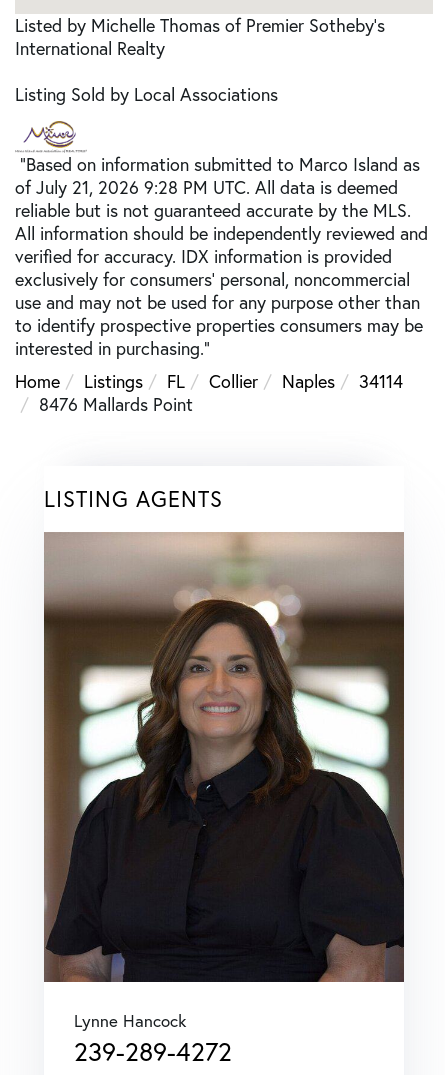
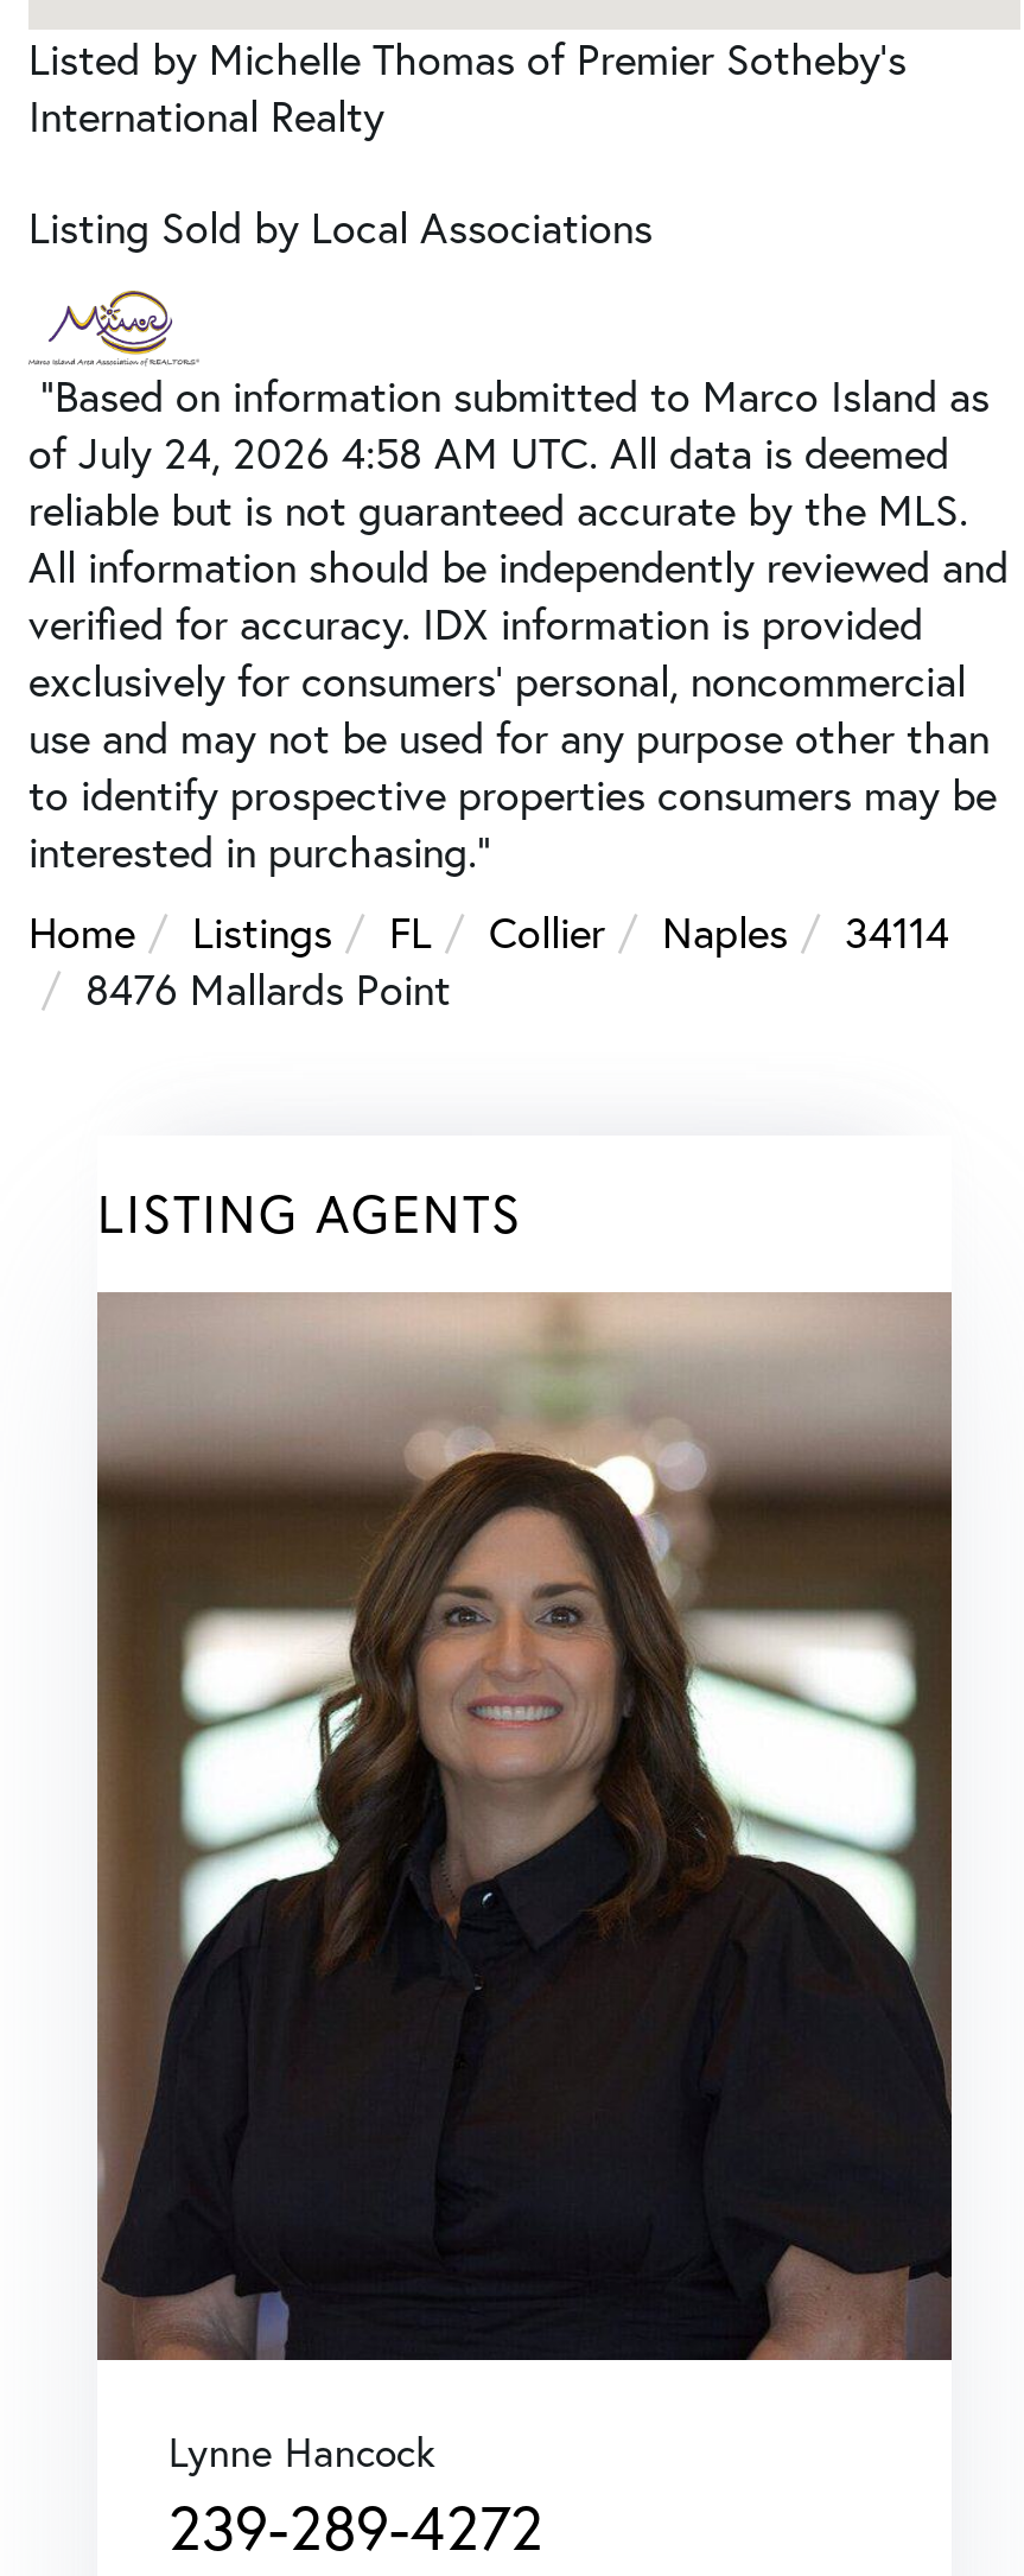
- of July 21, 2026 9:28 PM UTC. All data is deemed
+ of July 24, 2026 4:58 AM UTC. All data is deemed
